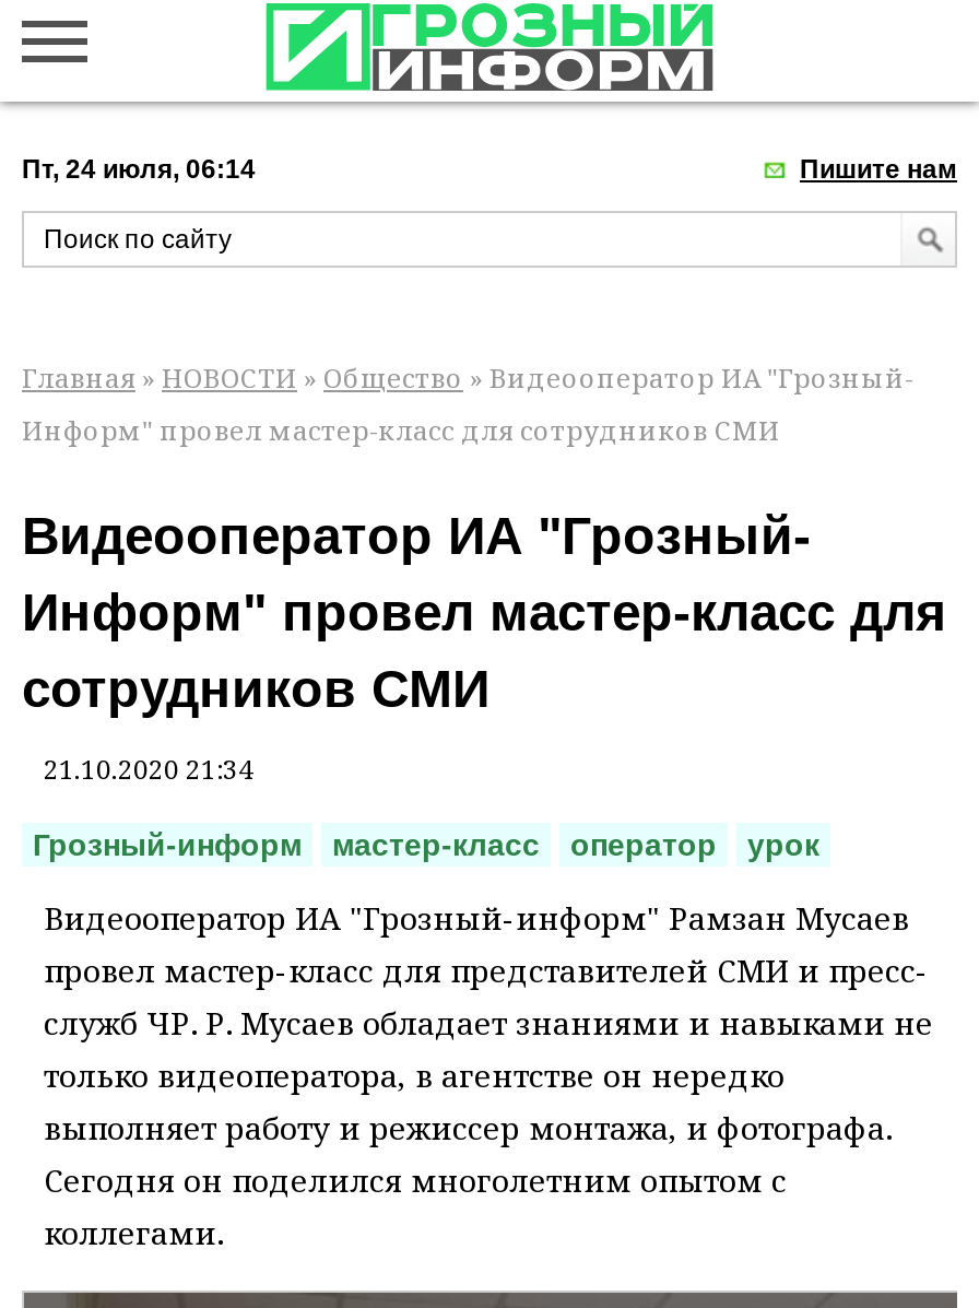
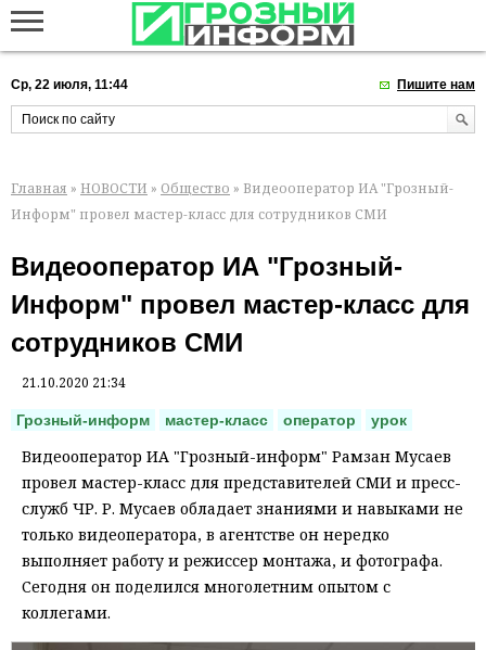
- Пт, 24 июля, 06:14
+ Ср, 22 июля, 11:44
